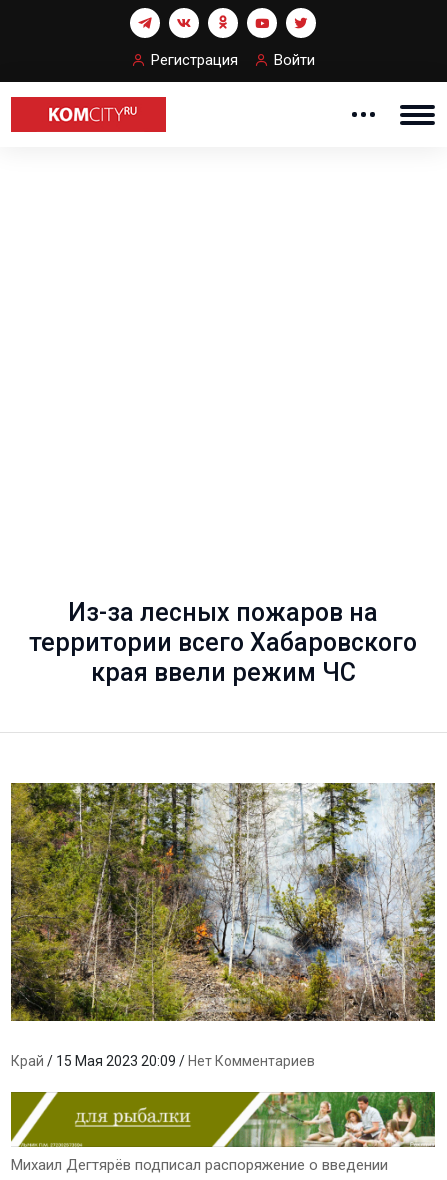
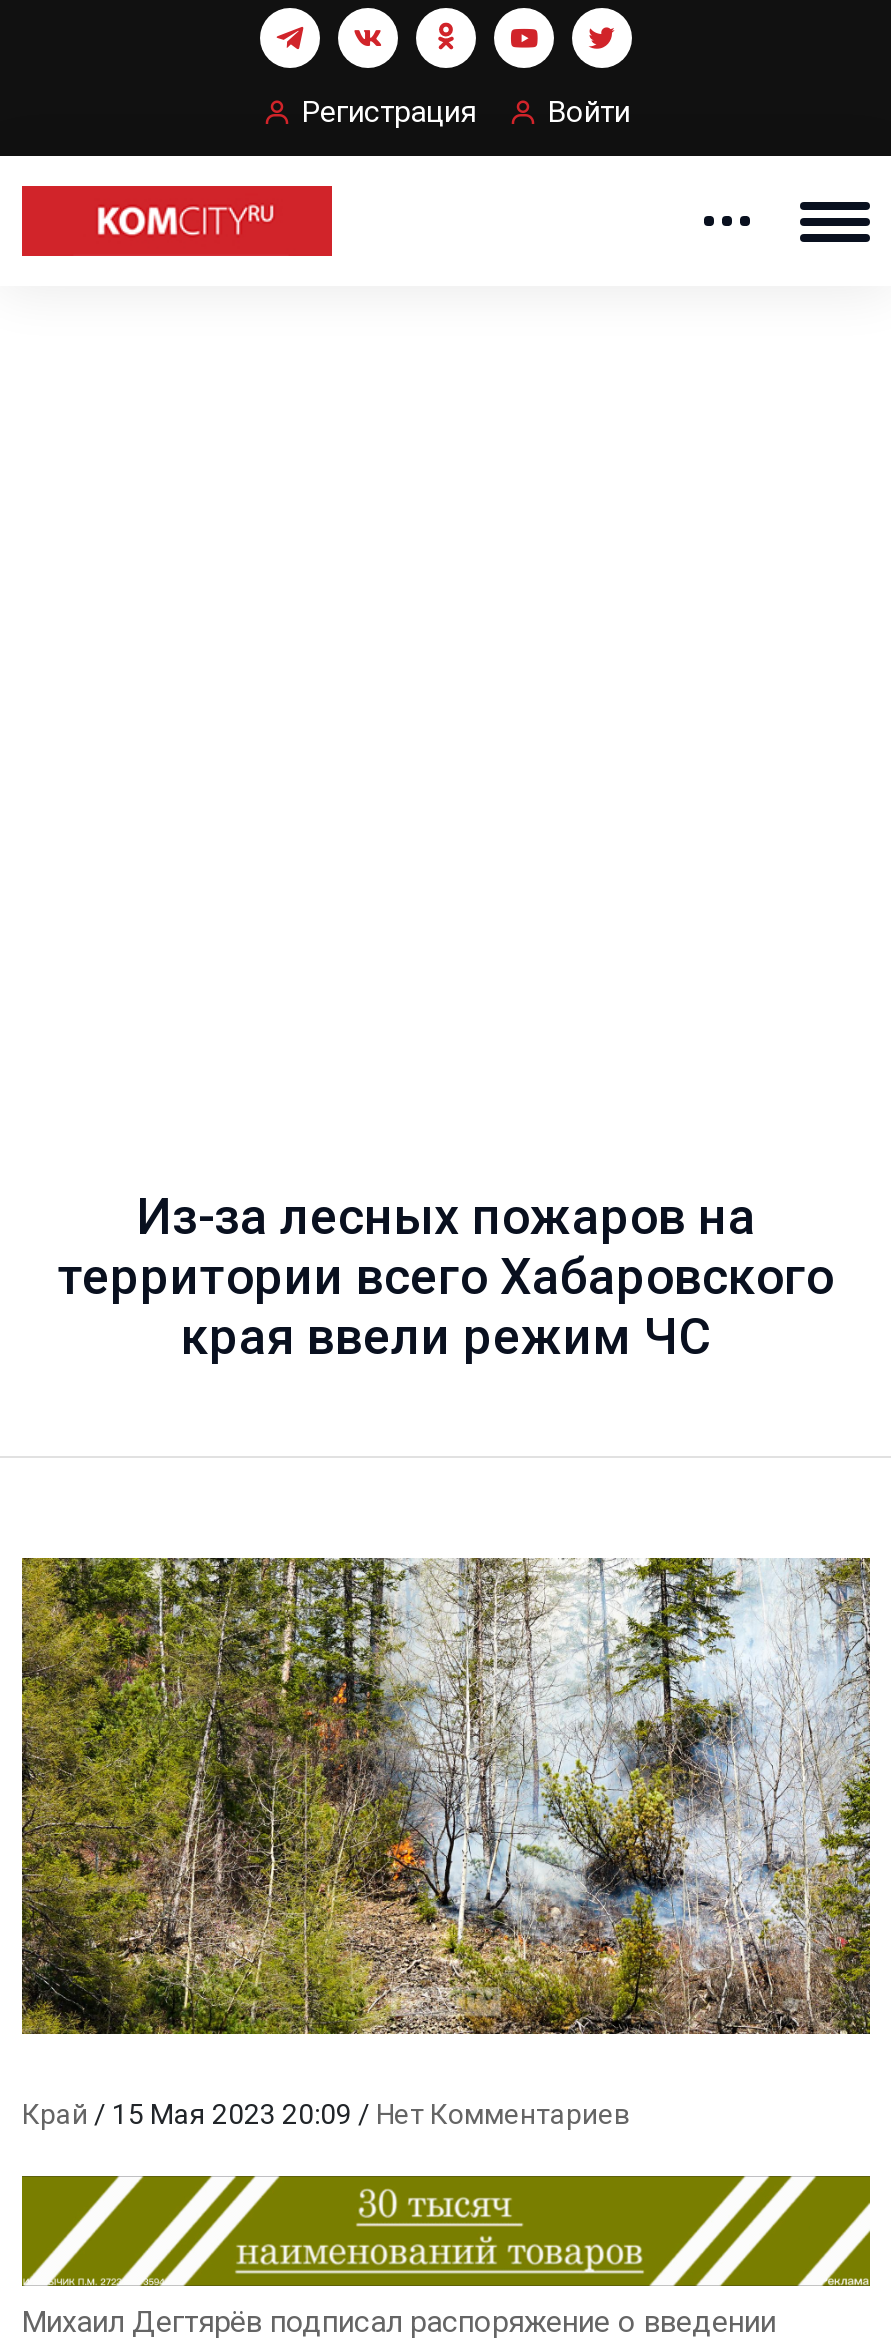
- [image]
+ [image]
